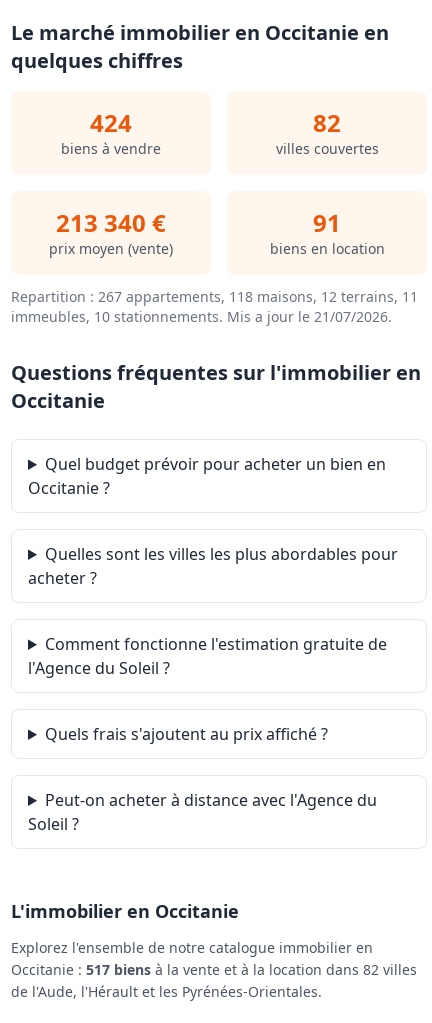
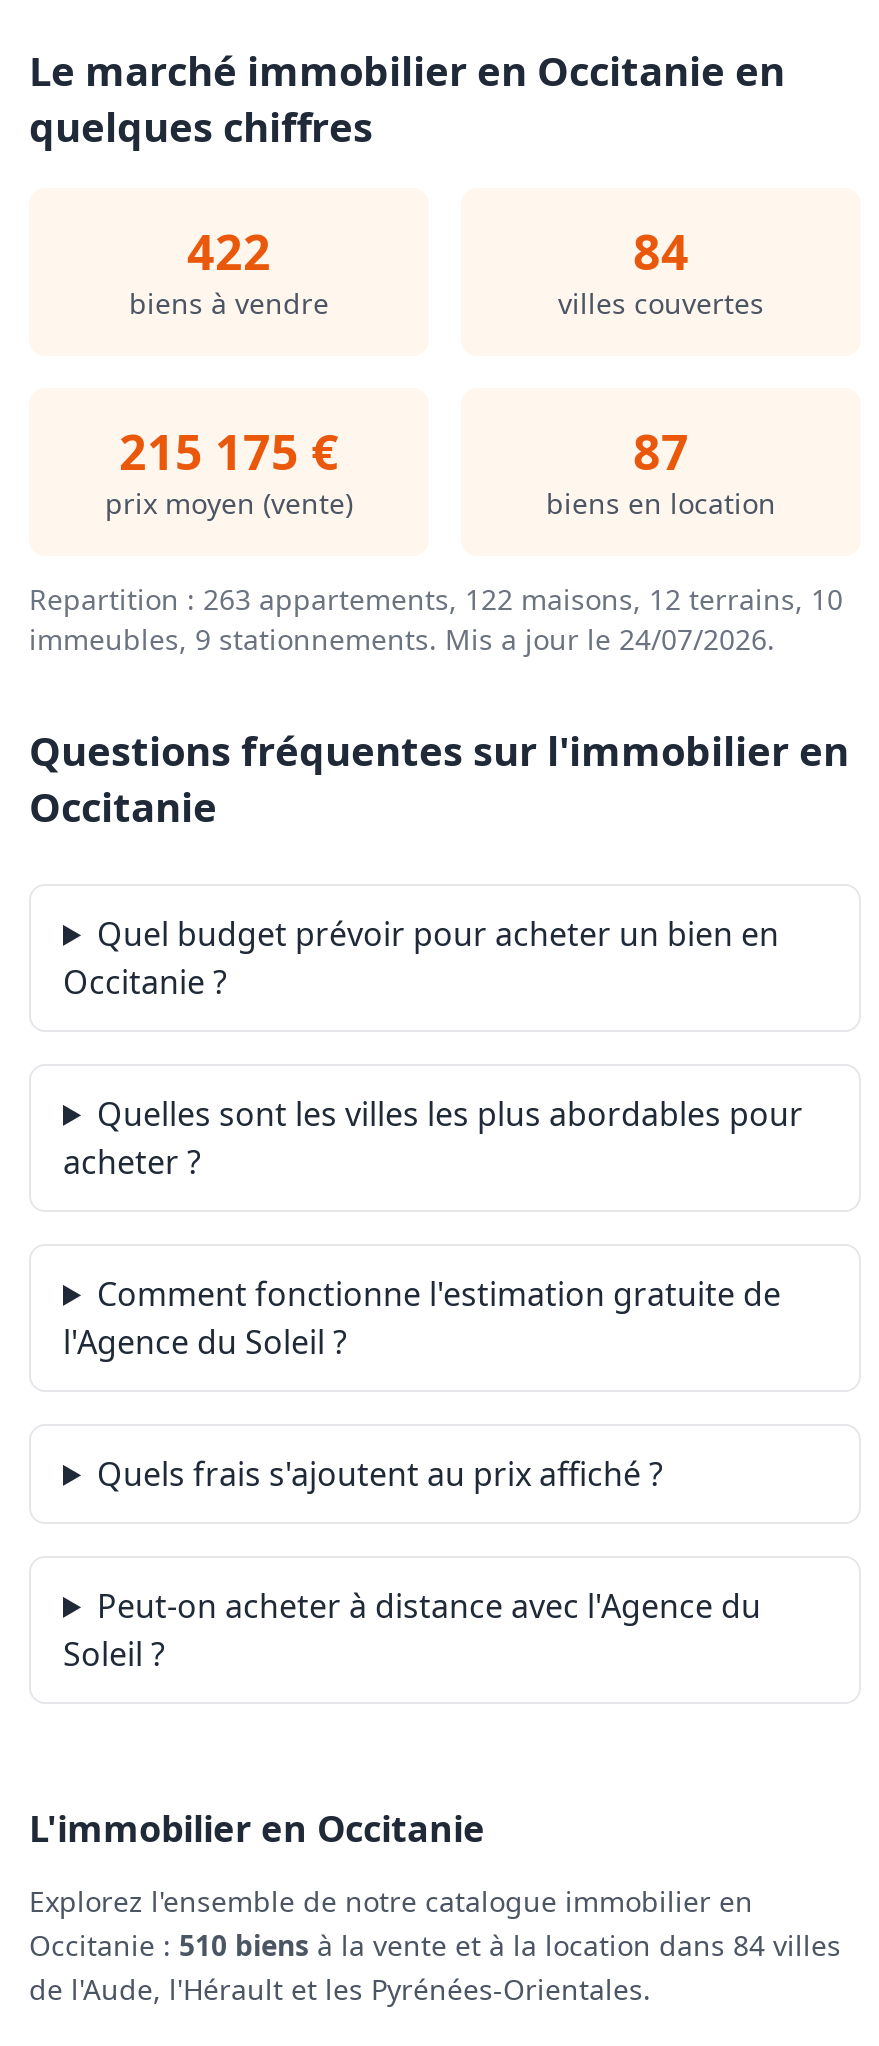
- 424
+ 422

- 82
+ 84

- 213 340 €
+ 215 175 €

- 91
+ 87

- Repartition : 267 appartements, 118 maisons, 12 terrains, 11
+ Repartition : 263 appartements, 122 maisons, 12 terrains, 10

- immeubles, 10 stationnements. Mis a jour le 21/07/2026.
+ immeubles, 9 stationnements. Mis a jour le 24/07/2026.

- Occitanie : 517 biens à la vente et à la location dans 82 villes
+ Occitanie : 510 biens à la vente et à la location dans 84 villes
